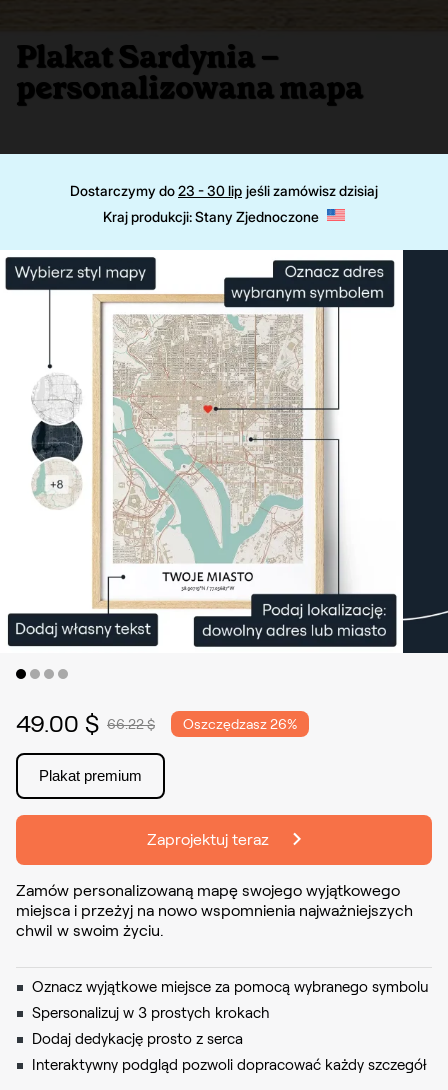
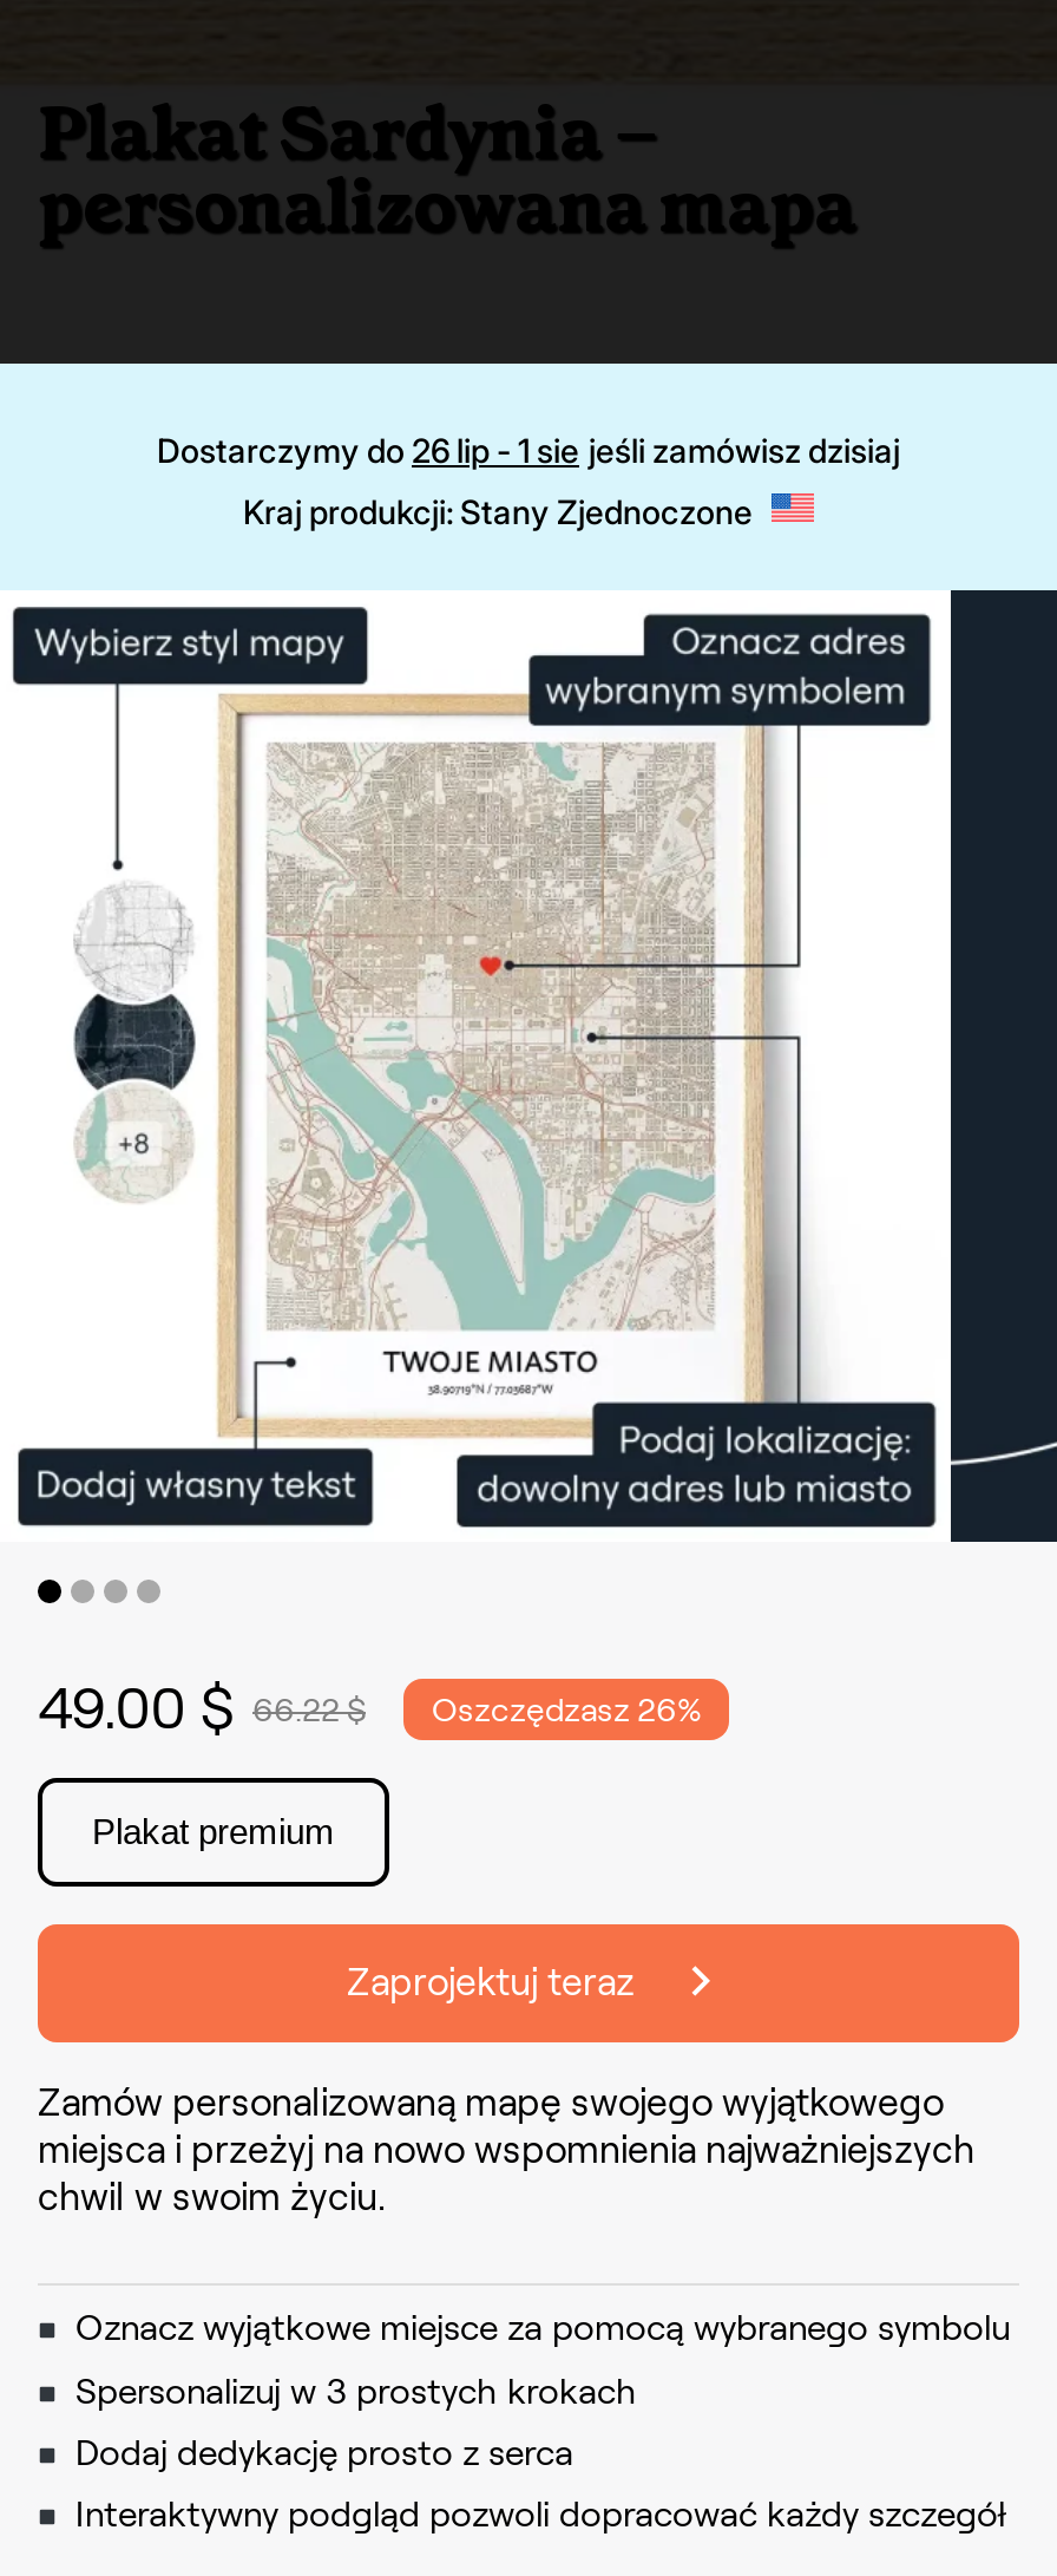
- Dostarczymy do 23 - 30 lip jeśli zamówisz dzisiaj
+ Dostarczymy do 26 lip - 1 sie jeśli zamówisz dzisiaj
